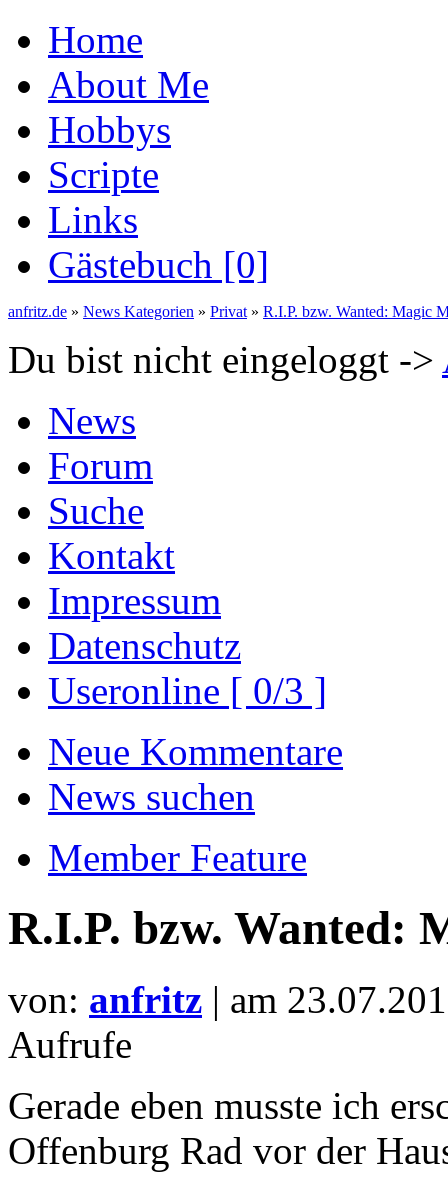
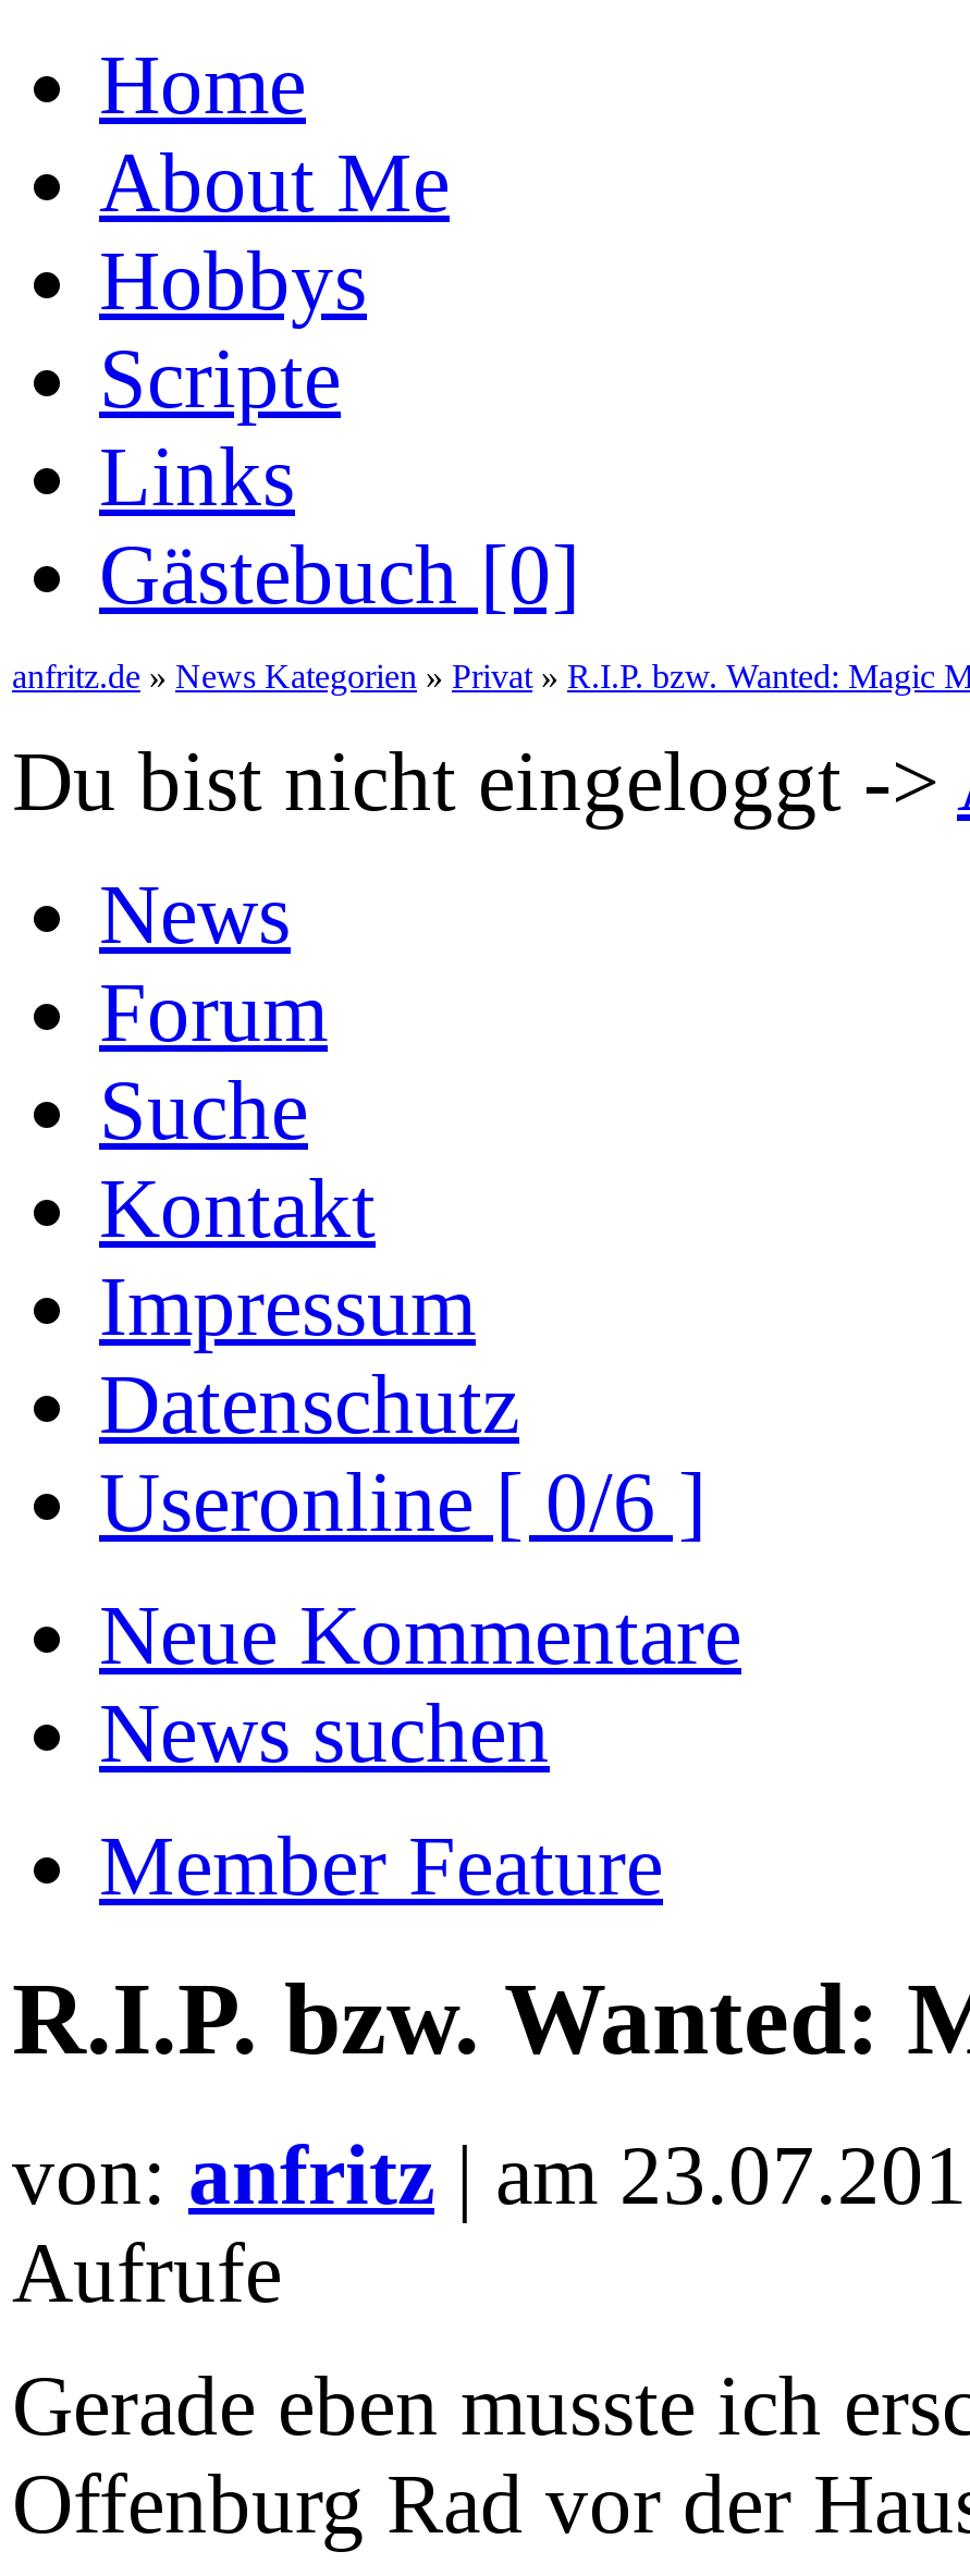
- Useronline [ 0/3 ]
+ Useronline [ 0/6 ]
